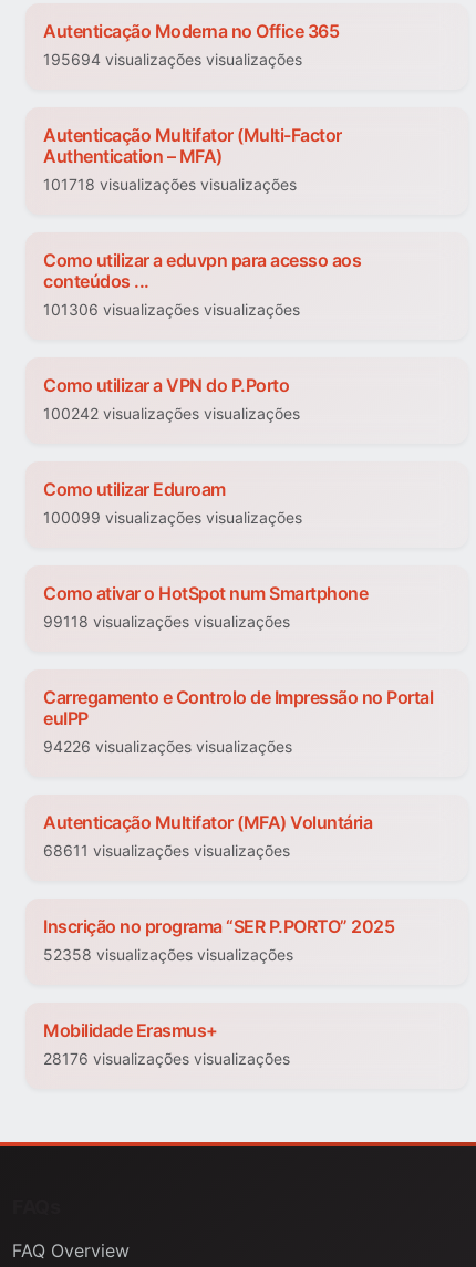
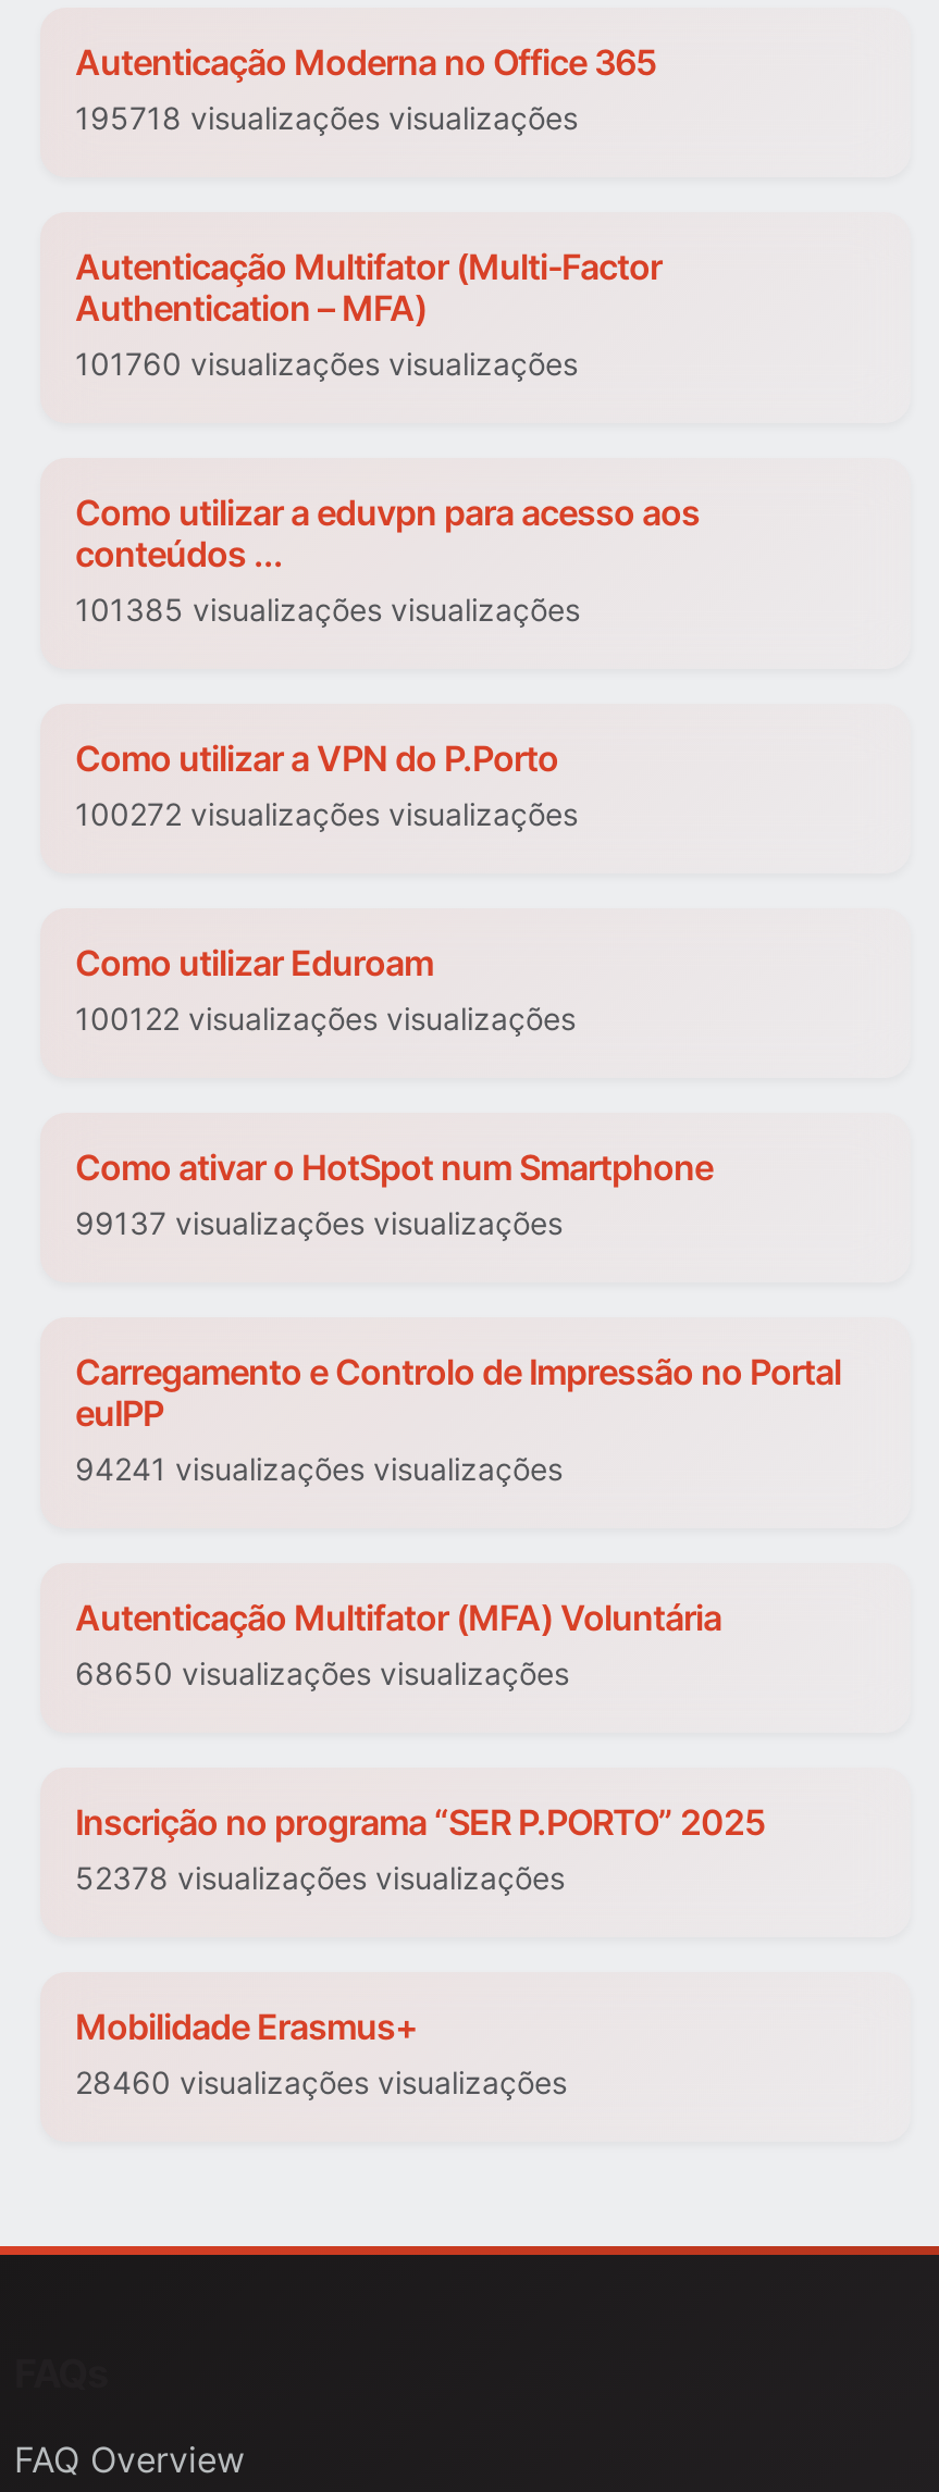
- 195694 visualizações visualizações
+ 195718 visualizações visualizações

- 101718 visualizações visualizações
+ 101760 visualizações visualizações

- 101306 visualizações visualizações
+ 101385 visualizações visualizações

- 100242 visualizações visualizações
+ 100272 visualizações visualizações

- 100099 visualizações visualizações
+ 100122 visualizações visualizações

- 99118 visualizações visualizações
+ 99137 visualizações visualizações

- 94226 visualizações visualizações
+ 94241 visualizações visualizações

- 68611 visualizações visualizações
+ 68650 visualizações visualizações

- 52358 visualizações visualizações
+ 52378 visualizações visualizações

- 28176 visualizações visualizações
+ 28460 visualizações visualizações
